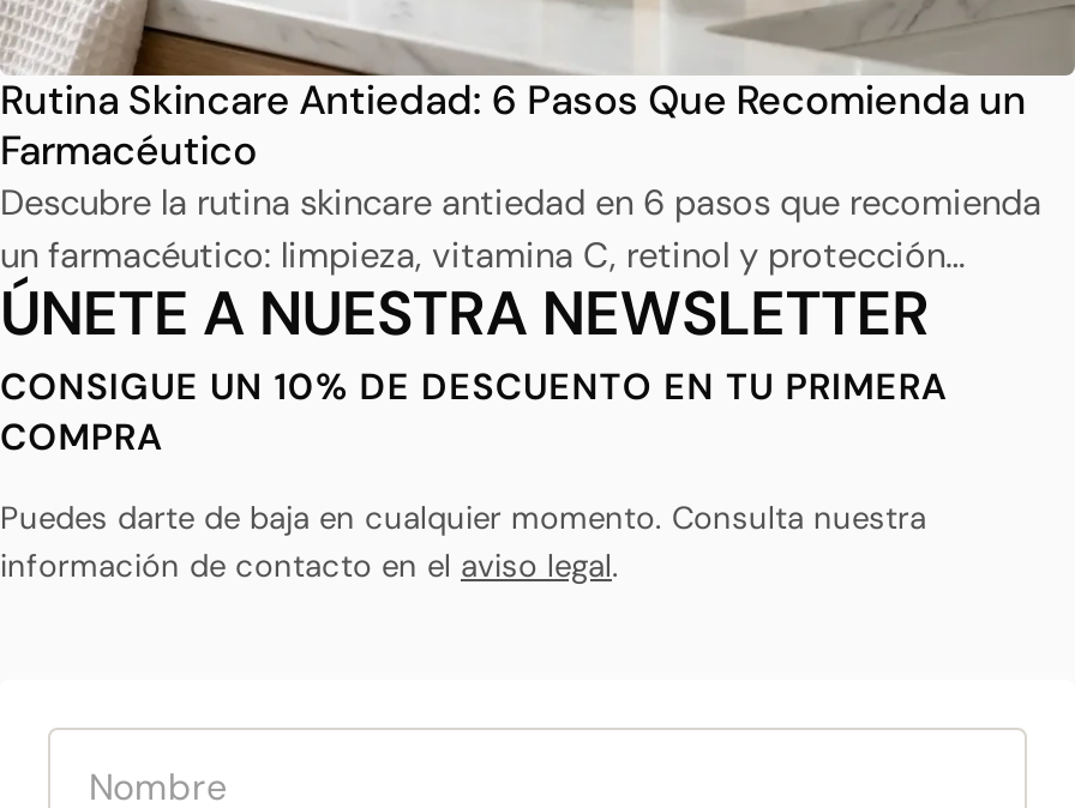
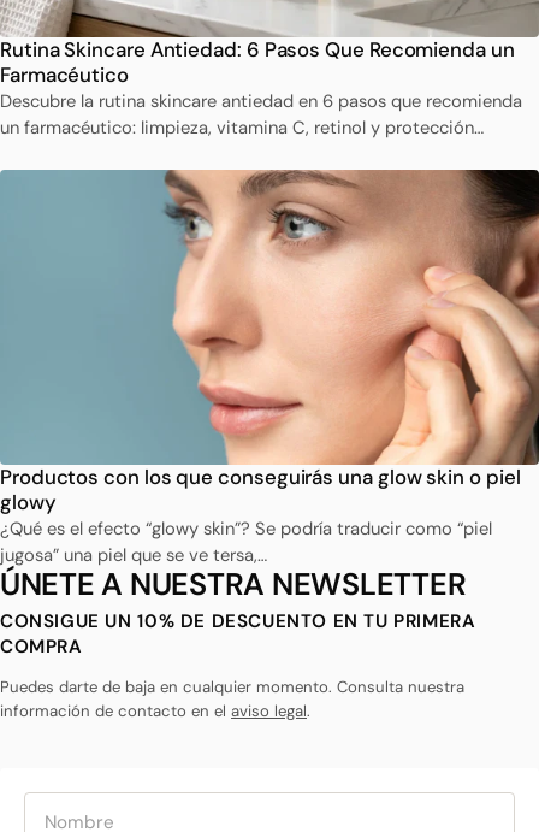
+ [image]
+ Productos con los que conseguirás una glow skin o piel
+ glowy
+ ¿Qué es el efecto “glowy skin”? Se podría traducir como “piel
+ jugosa” una piel que se ve tersa,…
